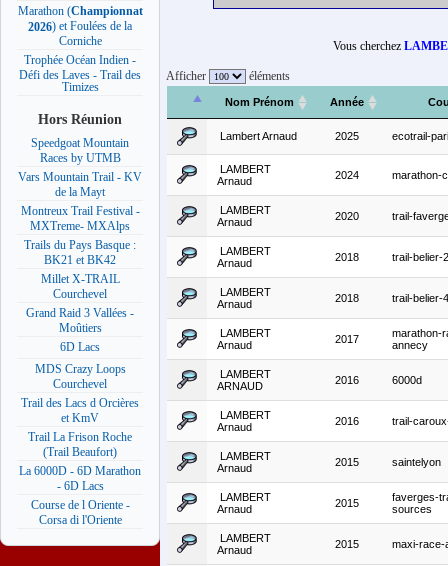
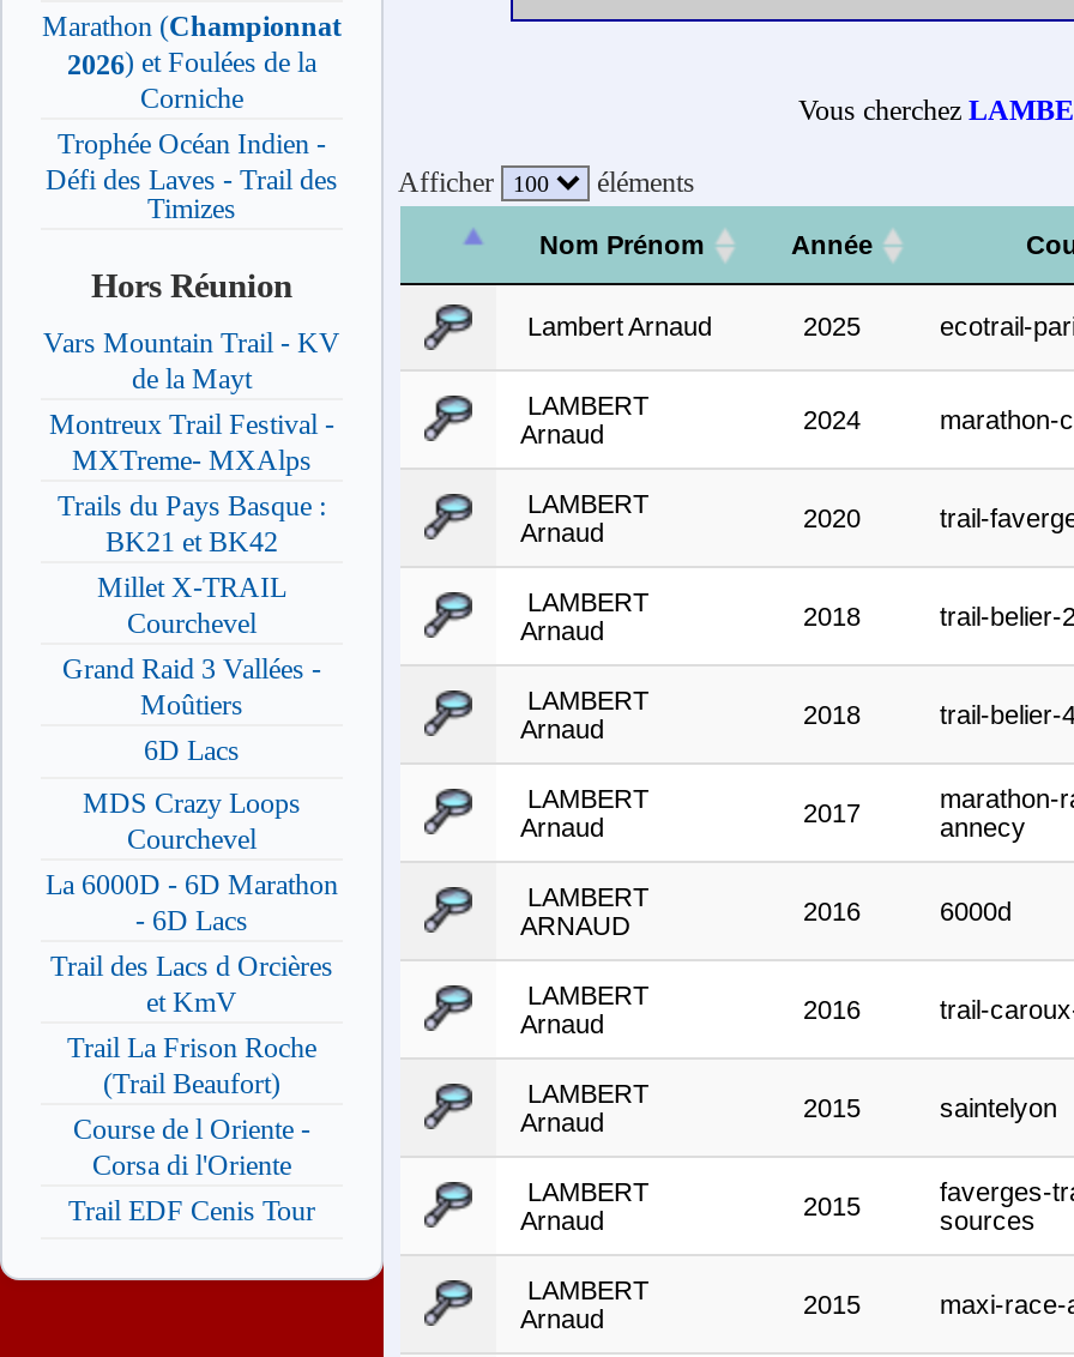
- Speedgoat Mountain
- Races by UTMB

moved up: Vars Mountain Trail - KV | de la Mayt | Montreux Trail Festival - | ... | MDS Crazy Loops | Courchevel

moved up: La 6000D - 6D Marathon | - 6D Lacs

moved up: Course de l Oriente - | Corsa di l'Oriente

+ Trail EDF Cenis Tour
